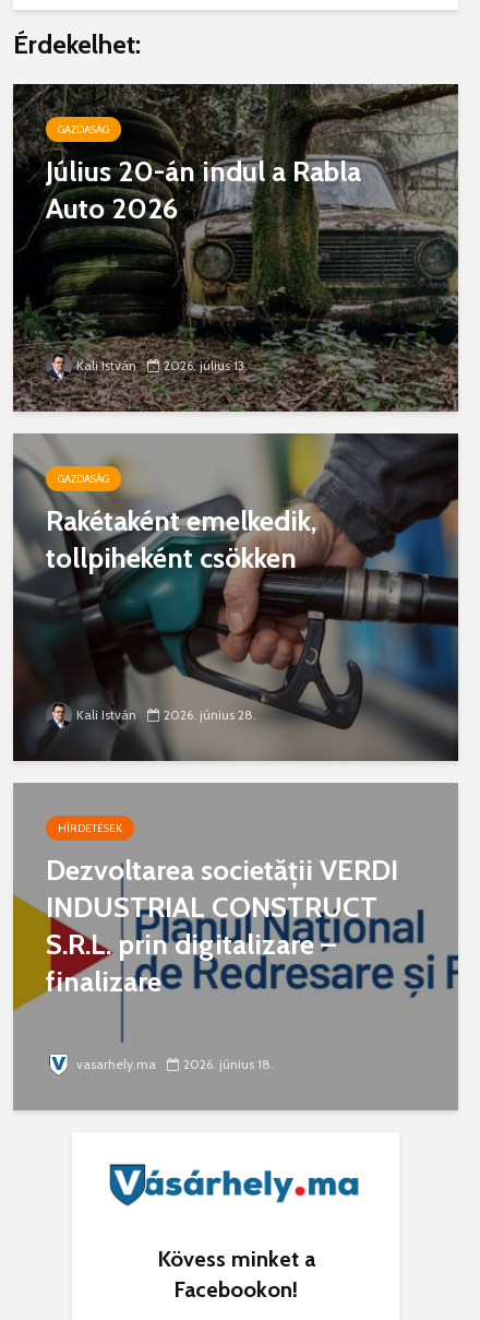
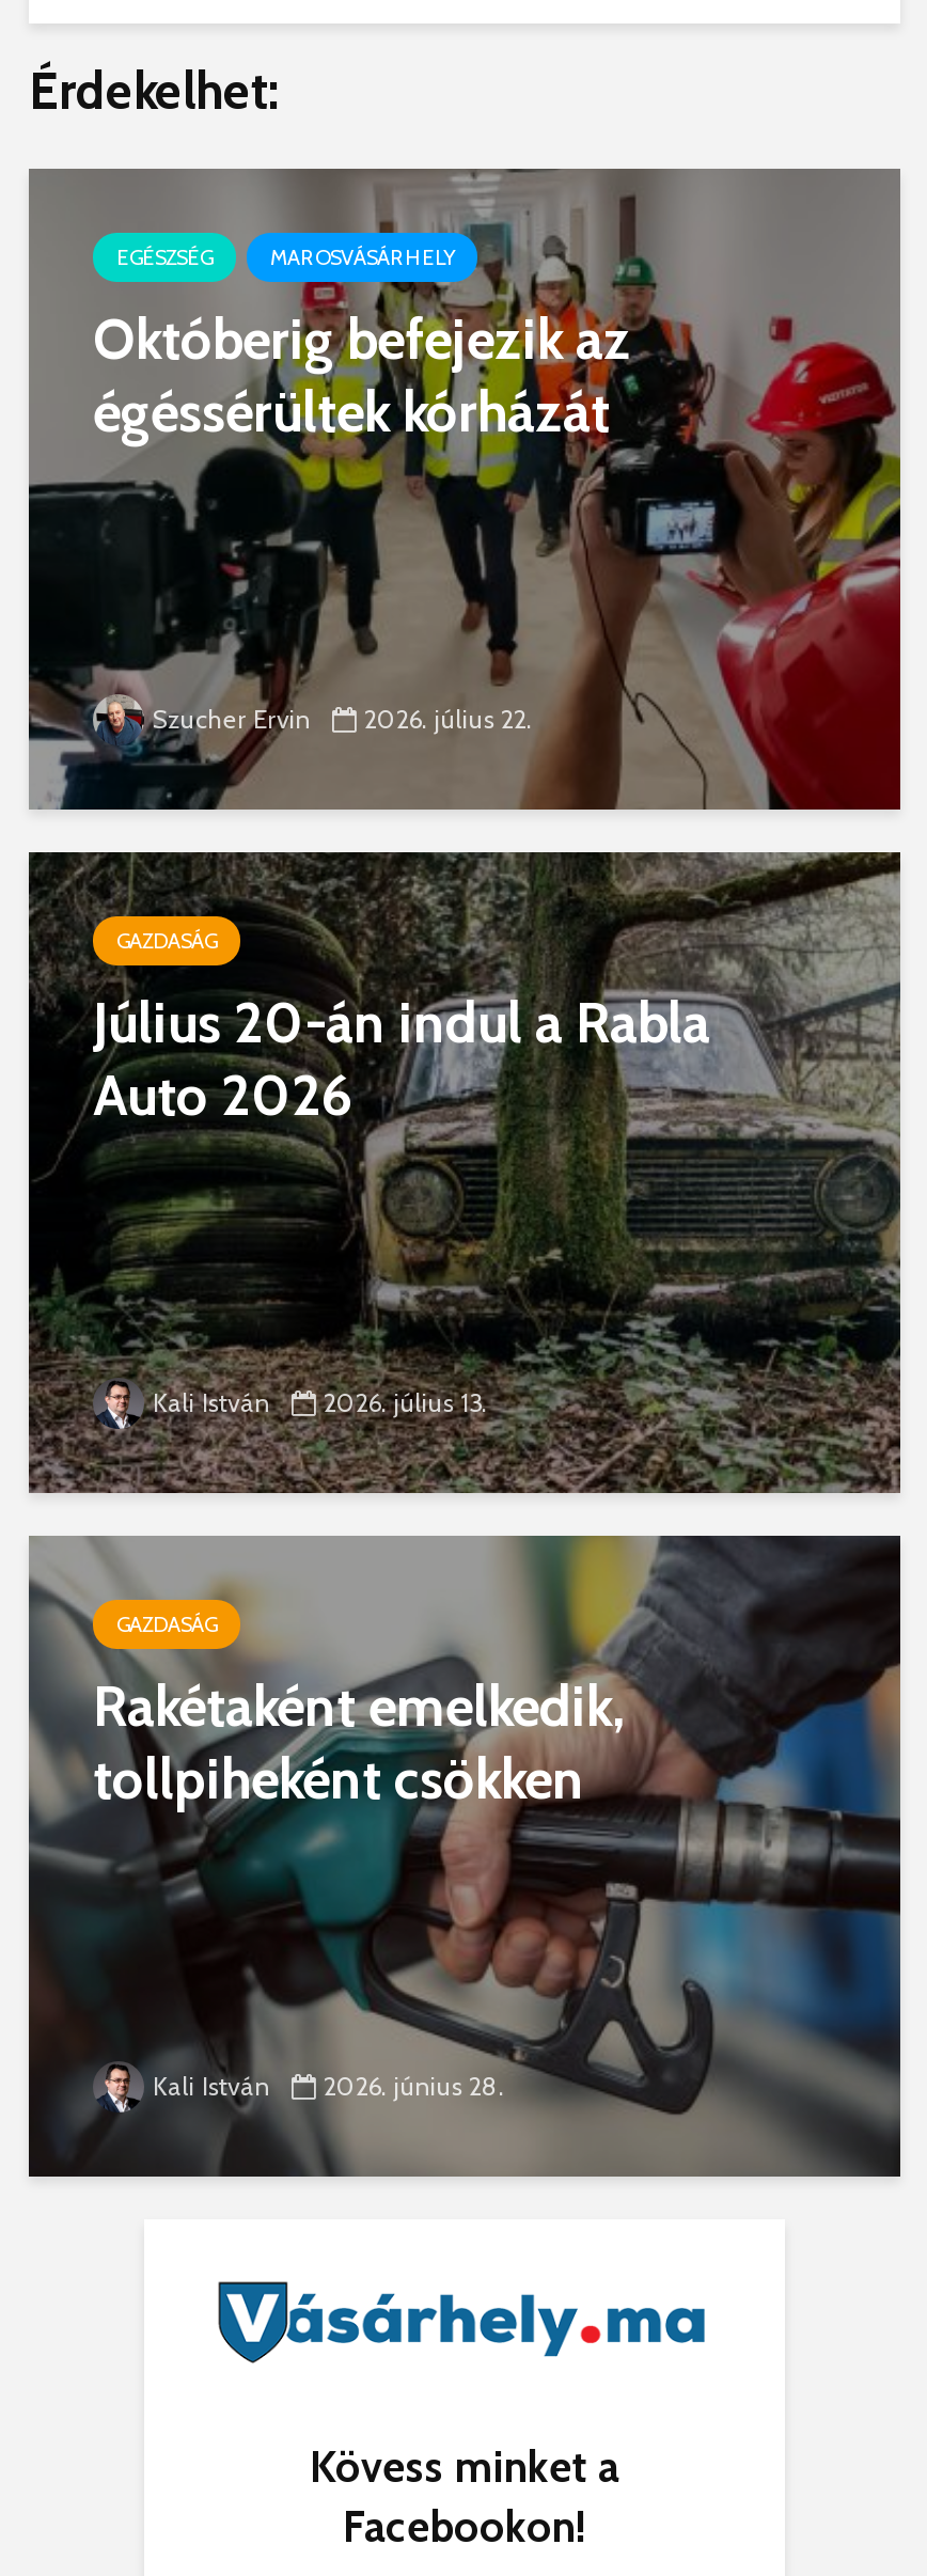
+ [image]
+ EGÉSZSÉG
+ MAROSVÁSÁRHELY
+ Októberig befejezik az
+ égéssérültek kórházát

+ Szucher Ervin
+ 2026. július 22.

moved down: [image] | GAZDASÁG | Július 20-án indul a Rabla | ... | Kali István | 2026. június 28.

- [image]
- HÍRDETÉSEK
- Dezvoltarea societății VERDI
- INDUSTRIAL CONSTRUCT
- S.R.L. prin digitalizare –
- finalizare
- vasarhely.ma
- 2026. június 18.
